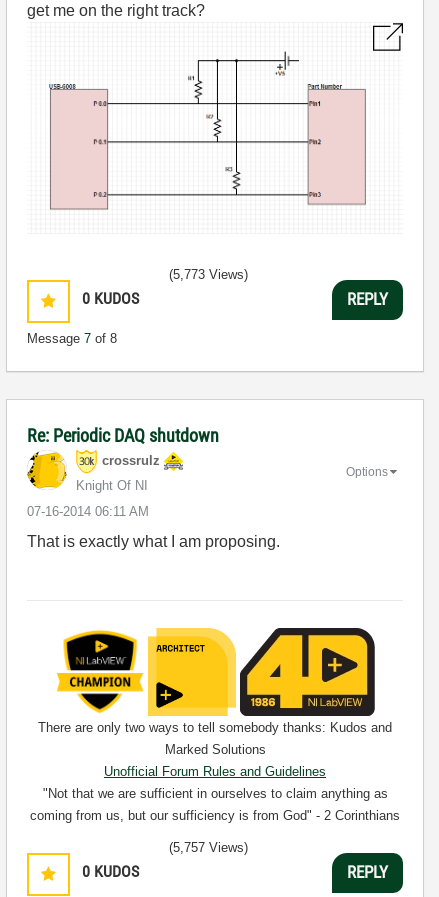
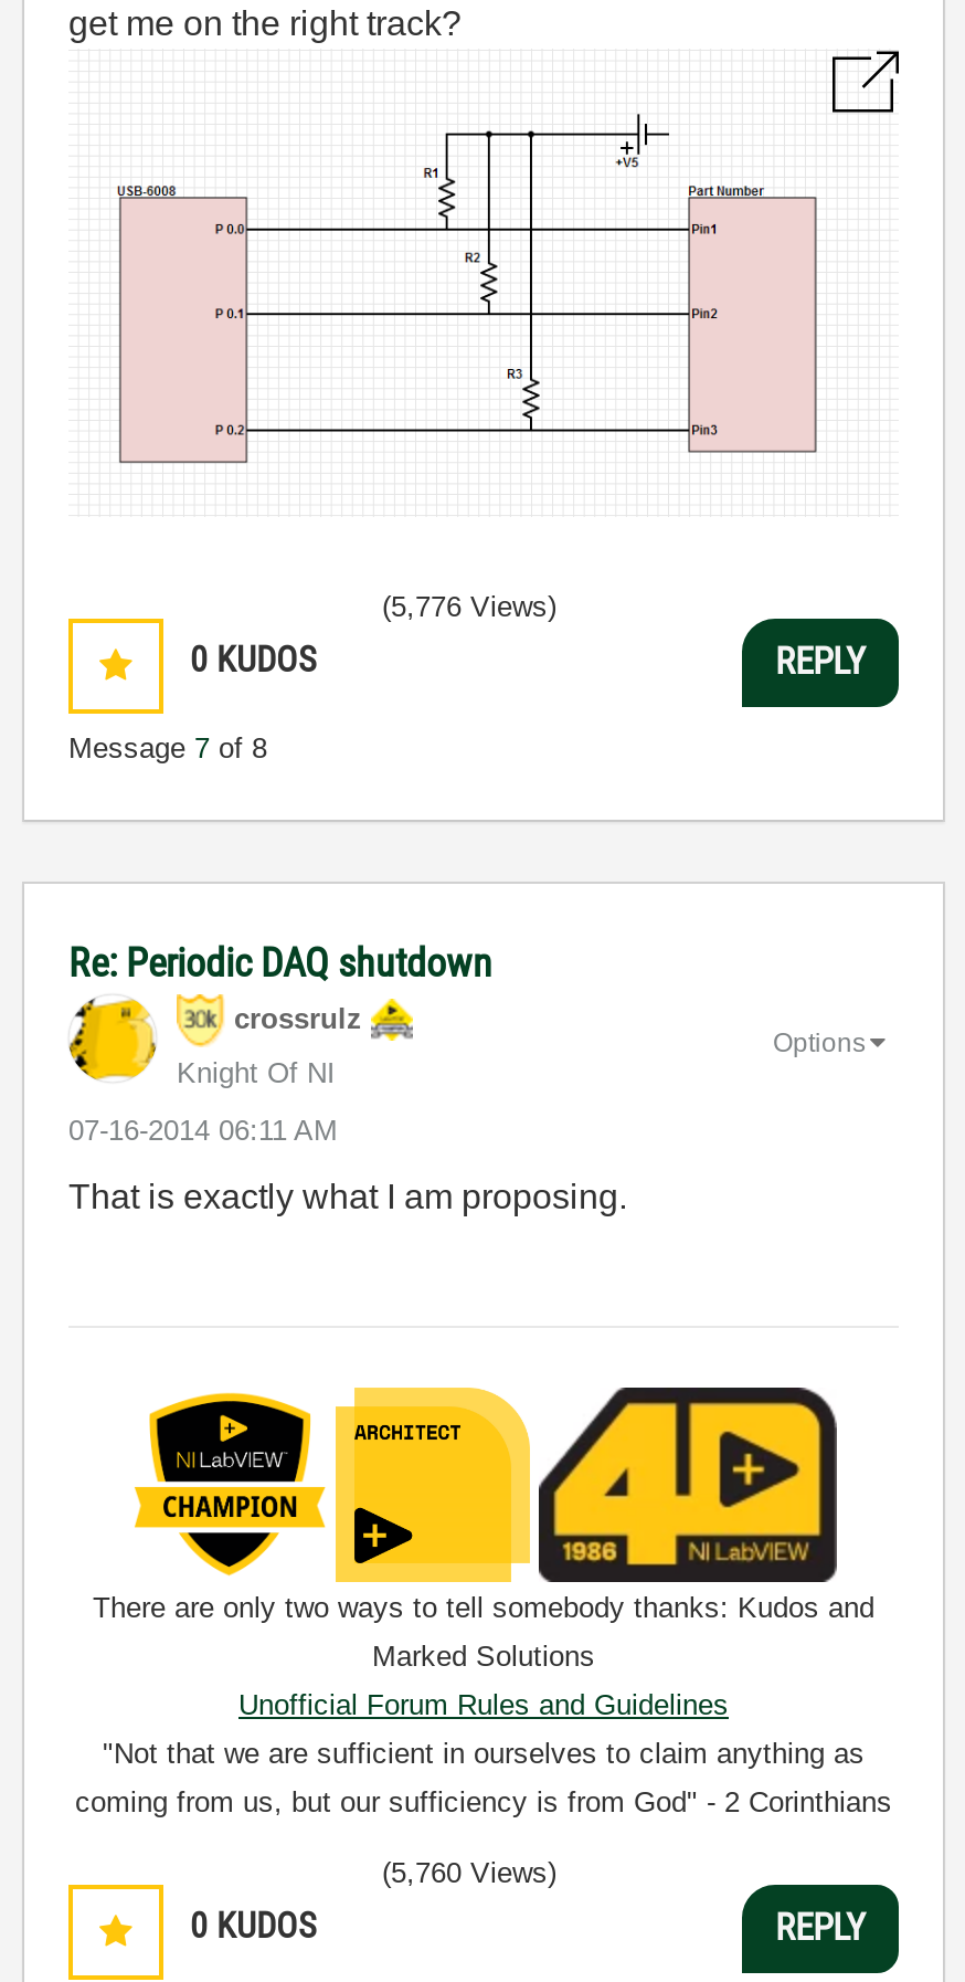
- (5,773 Views)
+ (5,776 Views)

- (5,757 Views)
+ (5,760 Views)
